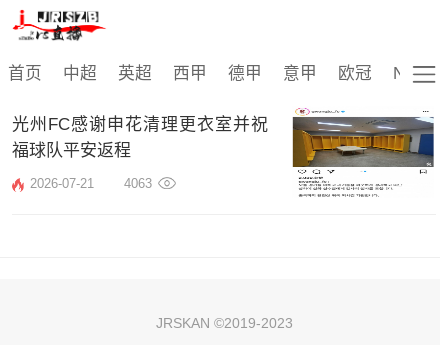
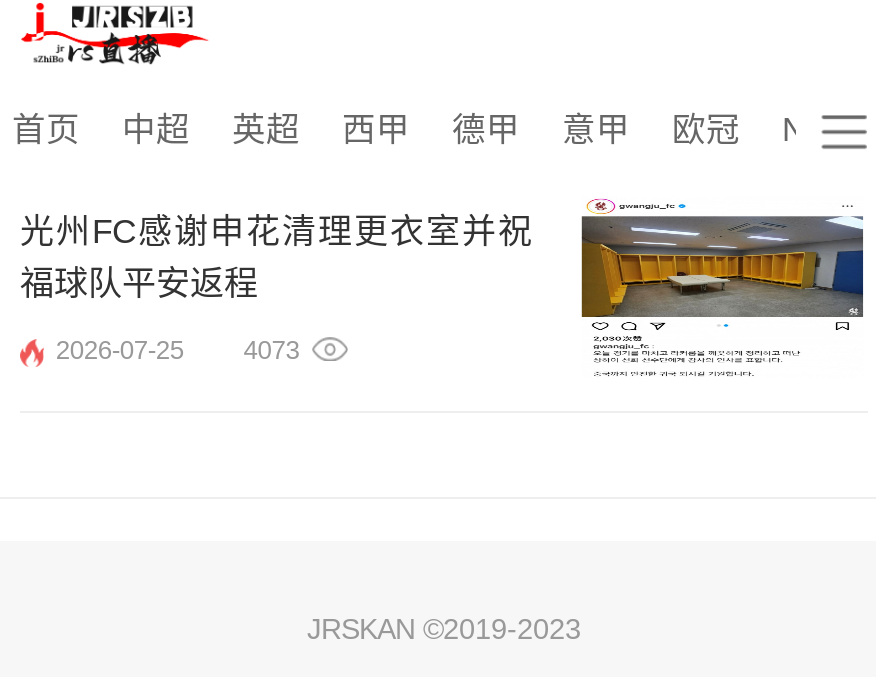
- 2026-07-21
+ 2026-07-25

- 4063
+ 4073
